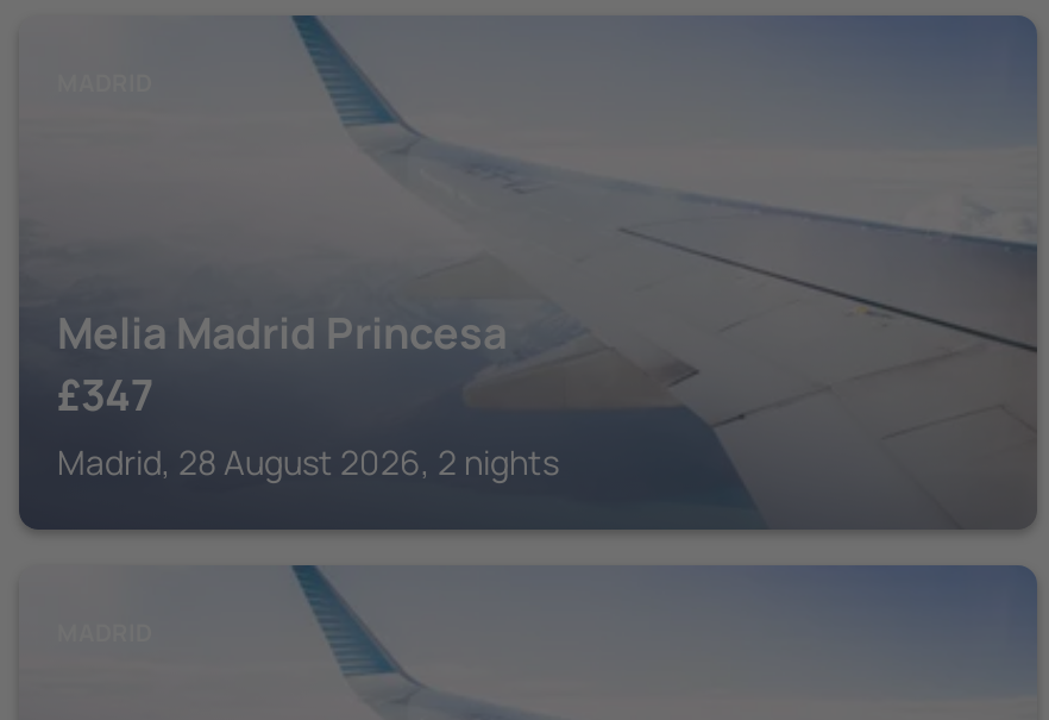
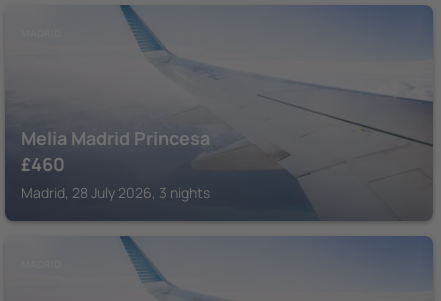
- £347
+ £460

- Madrid, 28 August 2026, 2 nights
+ Madrid, 28 July 2026, 3 nights
